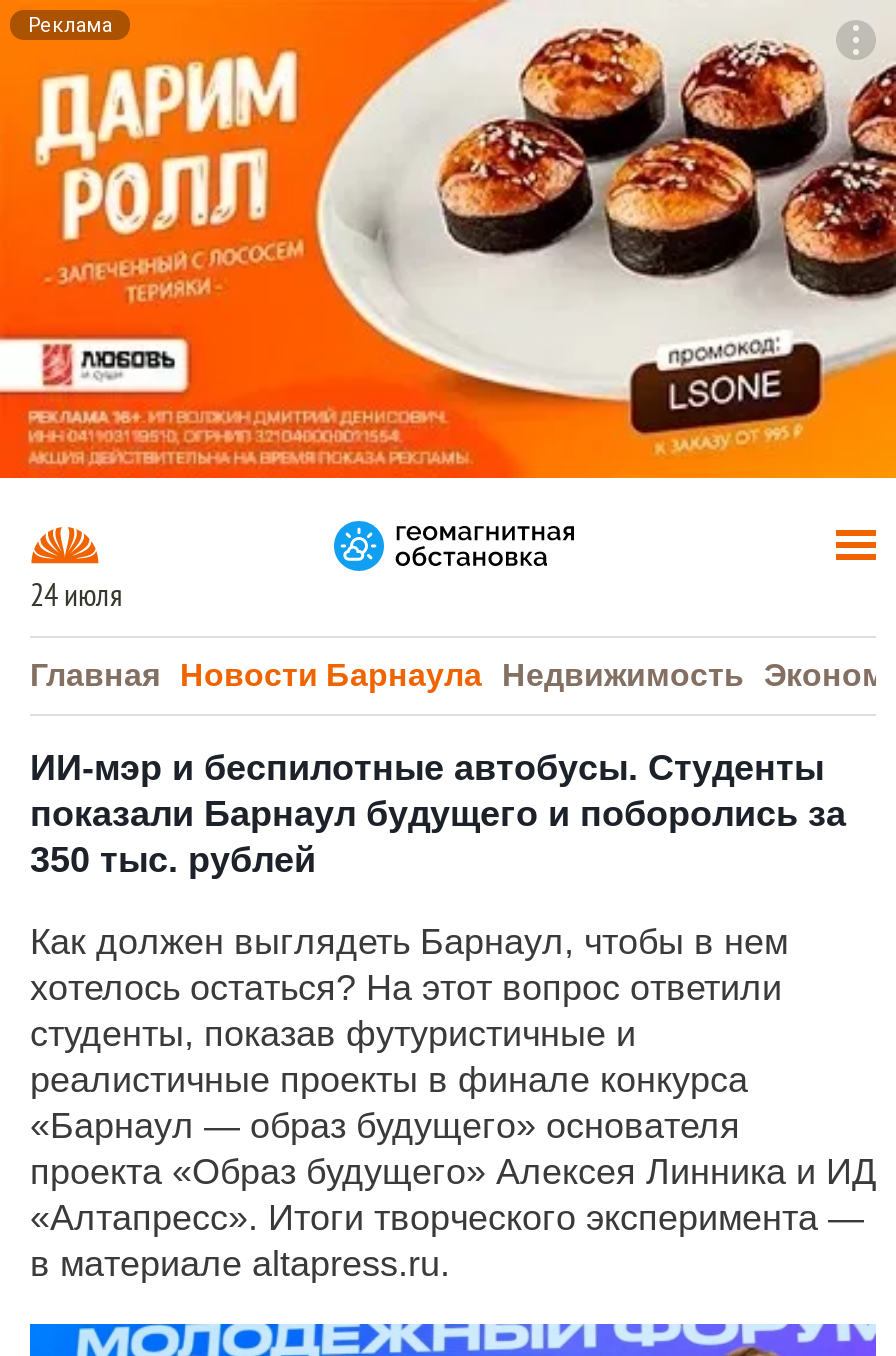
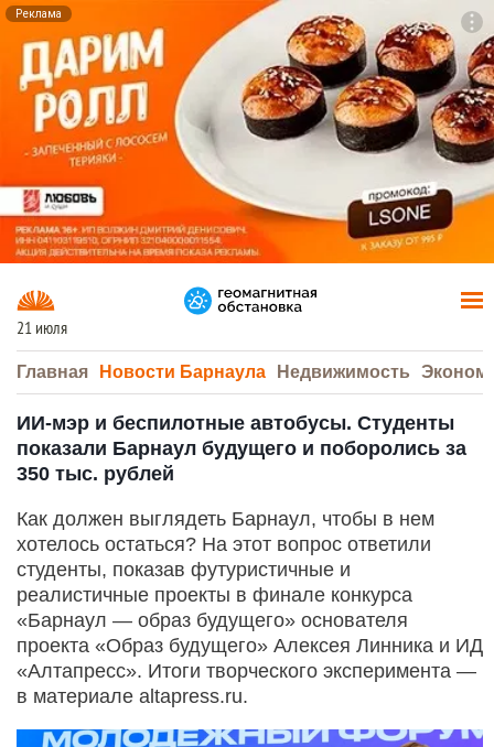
- 24 июля
+ 21 июля
